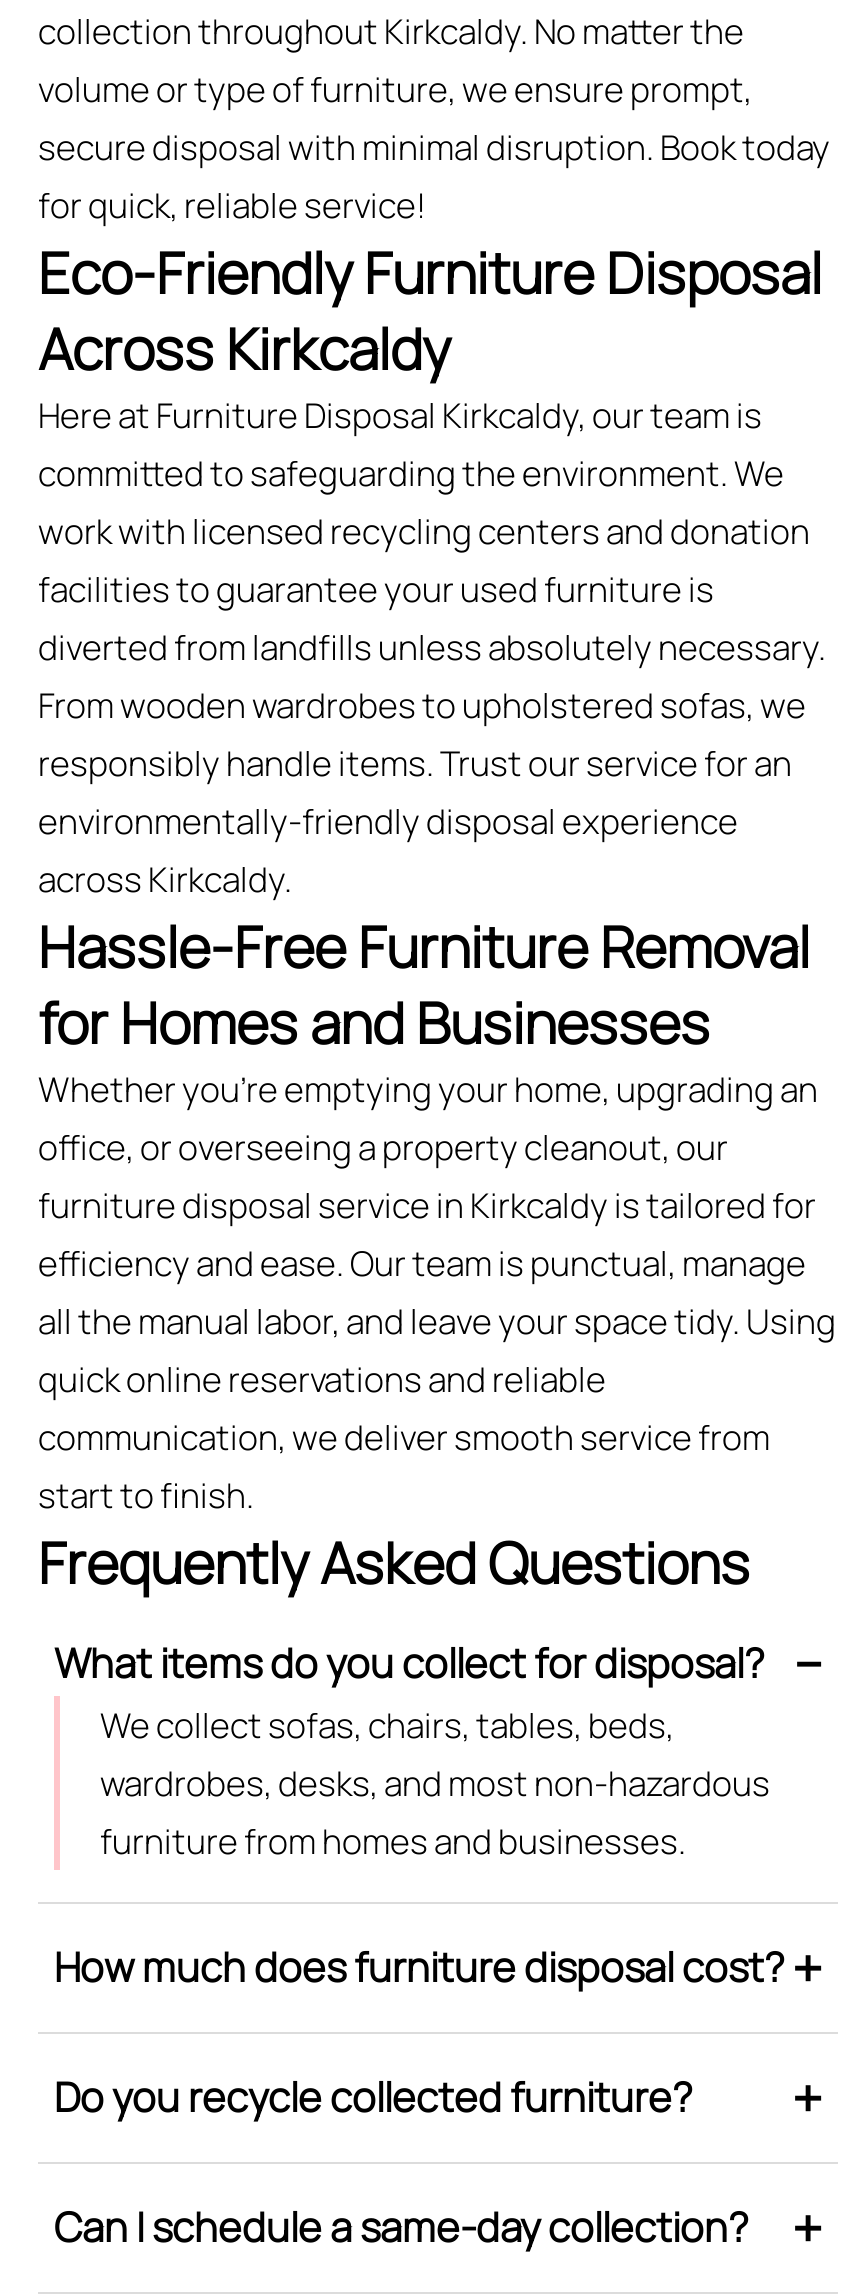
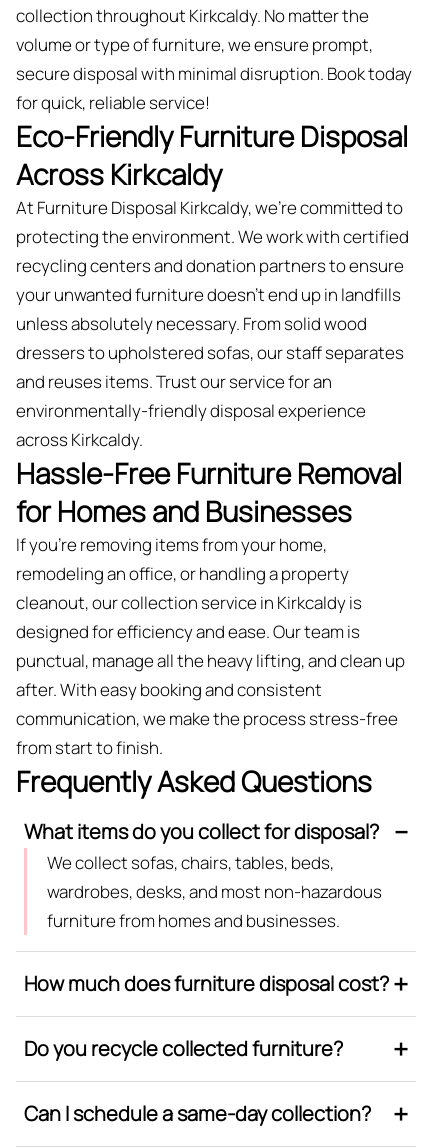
- Here at Furniture Disposal Kirkcaldy, our team is
- committed to safeguarding the environment. We
- work with licensed recycling centers and donation
- facilities to guarantee your used furniture is
- diverted from landfills unless absolutely necessary.
- From wooden wardrobes to upholstered sofas, we
- responsibly handle items. Trust our service for an
+ At Furniture Disposal Kirkcaldy, we’re committed to
+ protecting the environment. We work with certified
+ recycling centers and donation partners to ensure
+ your unwanted furniture doesn’t end up in landfills
+ unless absolutely necessary. From solid wood
+ dressers to upholstered sofas, our staff separates
+ and reuses items. Trust our service for an

- Whether you're emptying your home, upgrading an
- office, or overseeing a property cleanout, our
- furniture disposal service in Kirkcaldy is tailored for
- efficiency and ease. Our team is punctual, manage
- all the manual labor, and leave your space tidy. Using
- quick online reservations and reliable
- communication, we deliver smooth service from
- start to finish.
+ If you’re removing items from your home,
+ remodeling an office, or handling a property
+ cleanout, our collection service in Kirkcaldy is
+ designed for efficiency and ease. Our team is
+ punctual, manage all the heavy lifting, and clean up
+ after. With easy booking and consistent
+ communication, we make the process stress-free
+ from start to finish.
